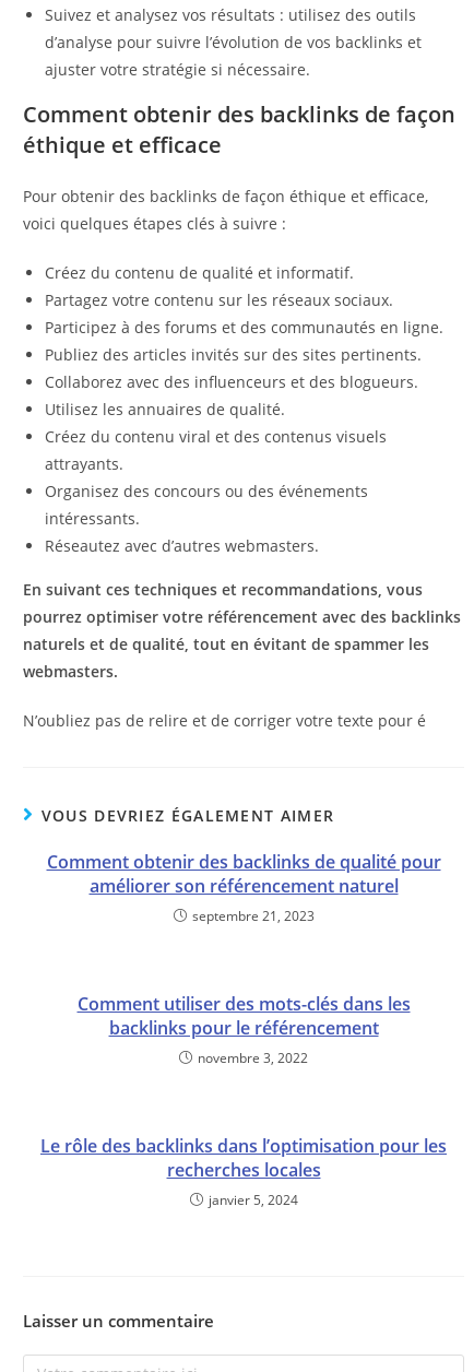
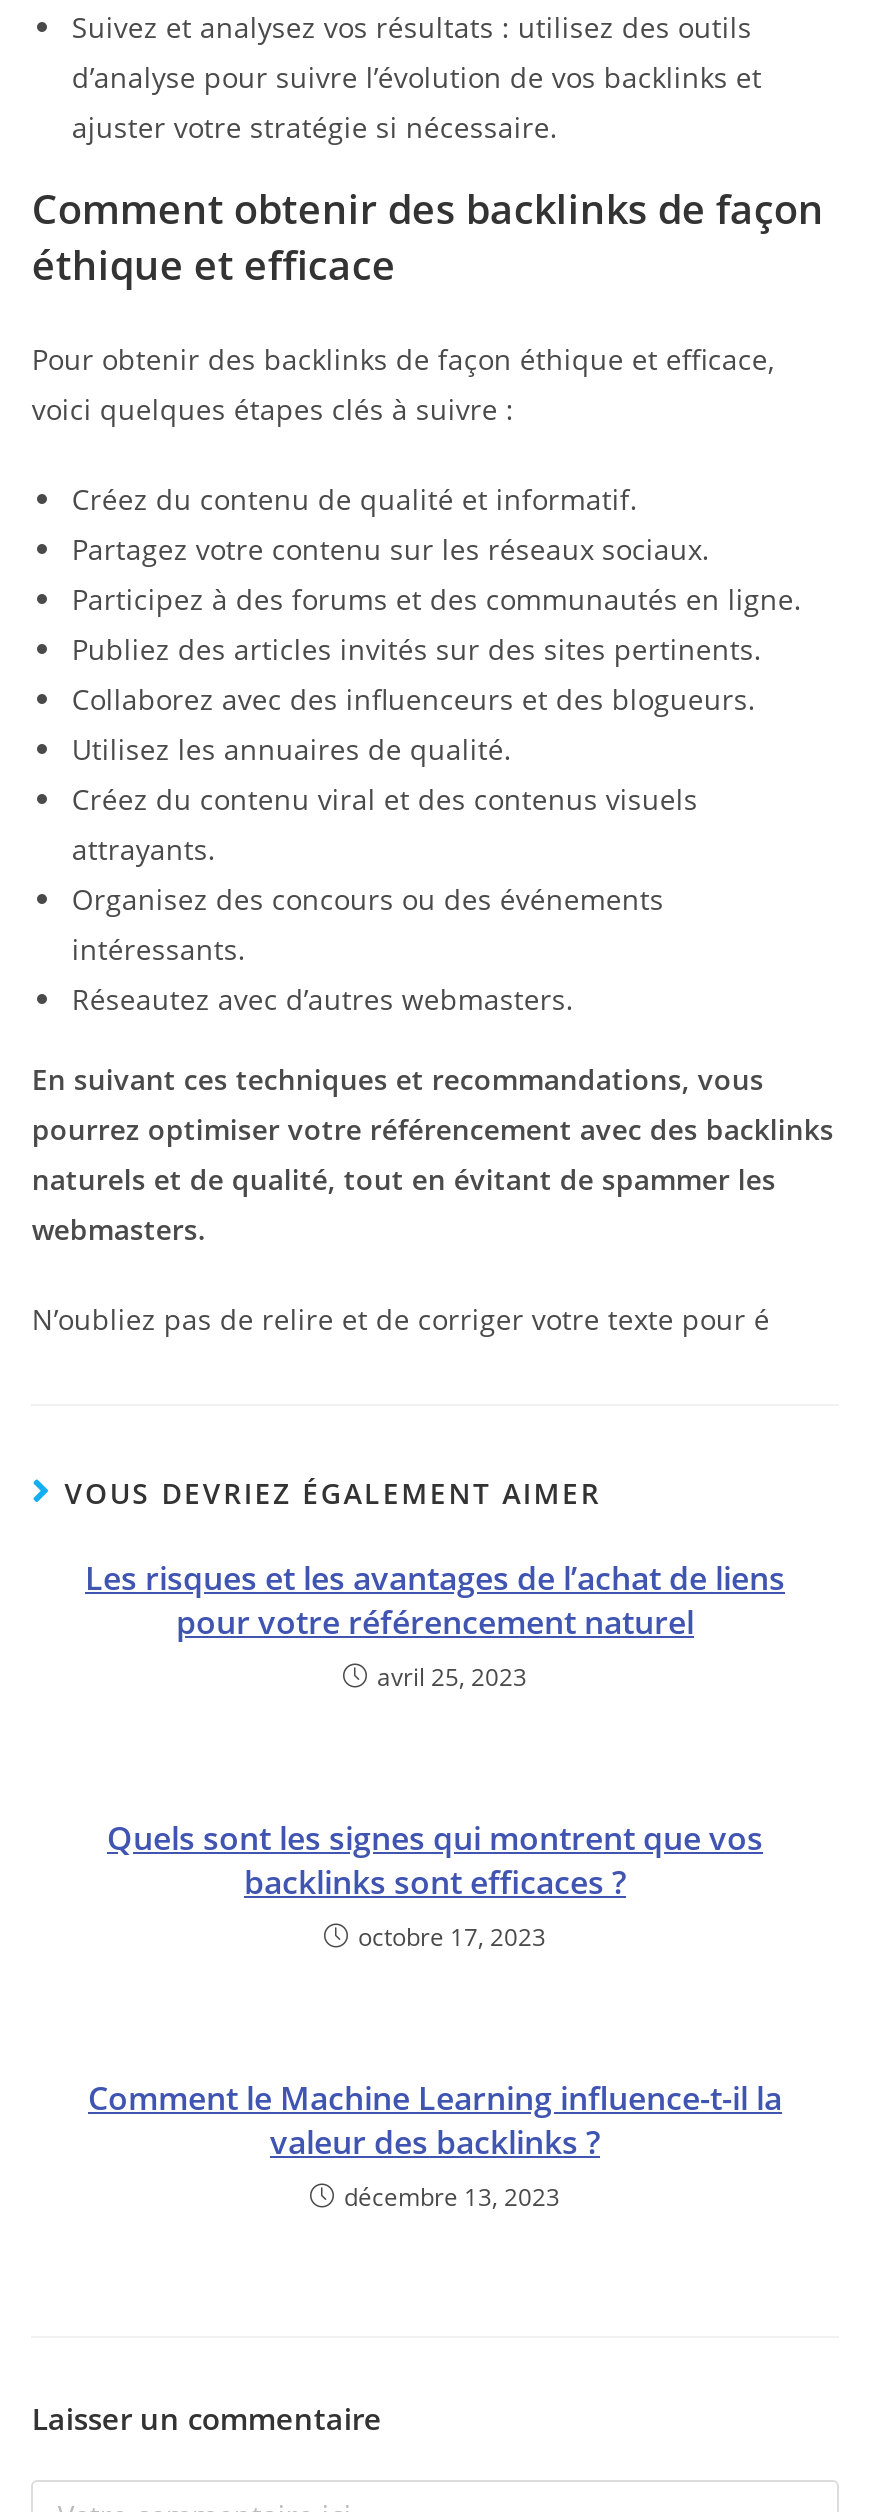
- Comment obtenir des backlinks de qualité pour
- améliorer son référencement naturel
- septembre 21, 2023
+ Les risques et les avantages de l’achat de liens
+ pour votre référencement naturel
+ avril 25, 2023

- Comment utiliser des mots-clés dans les
- backlinks pour le référencement
- novembre 3, 2022
+ Quels sont les signes qui montrent que vos
+ backlinks sont efficaces ?
+ octobre 17, 2023

- Le rôle des backlinks dans l’optimisation pour les
- recherches locales
- janvier 5, 2024
+ Comment le Machine Learning influence-t-il la
+ valeur des backlinks ?
+ décembre 13, 2023
